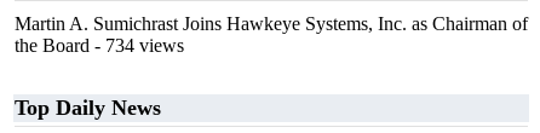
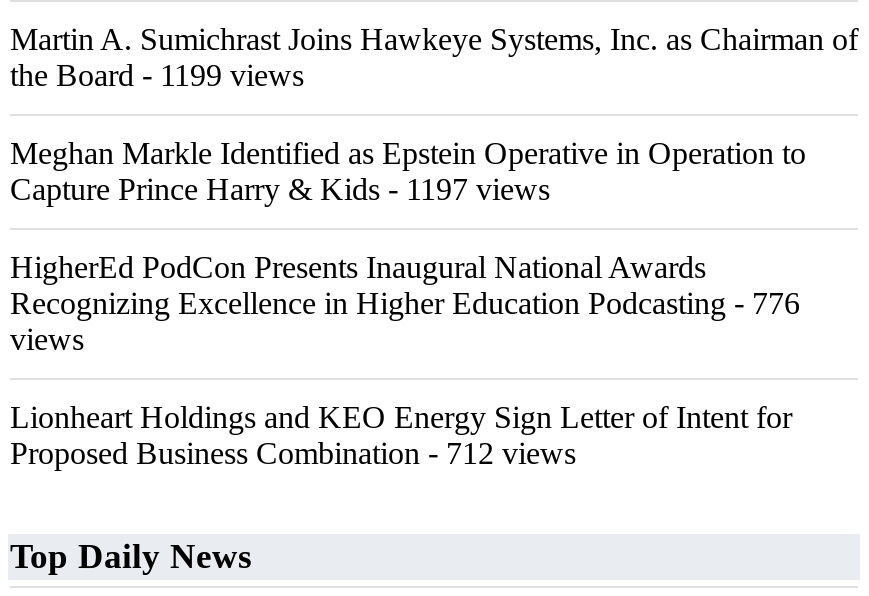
- the Board - 734 views
+ the Board - 1199 views
+ Meghan Markle Identified as Epstein Operative in Operation to
+ Capture Prince Harry & Kids - 1197 views
+ HigherEd PodCon Presents Inaugural National Awards
+ Recognizing Excellence in Higher Education Podcasting - 776
+ views
+ Lionheart Holdings and KEO Energy Sign Letter of Intent for
+ Proposed Business Combination - 712 views
